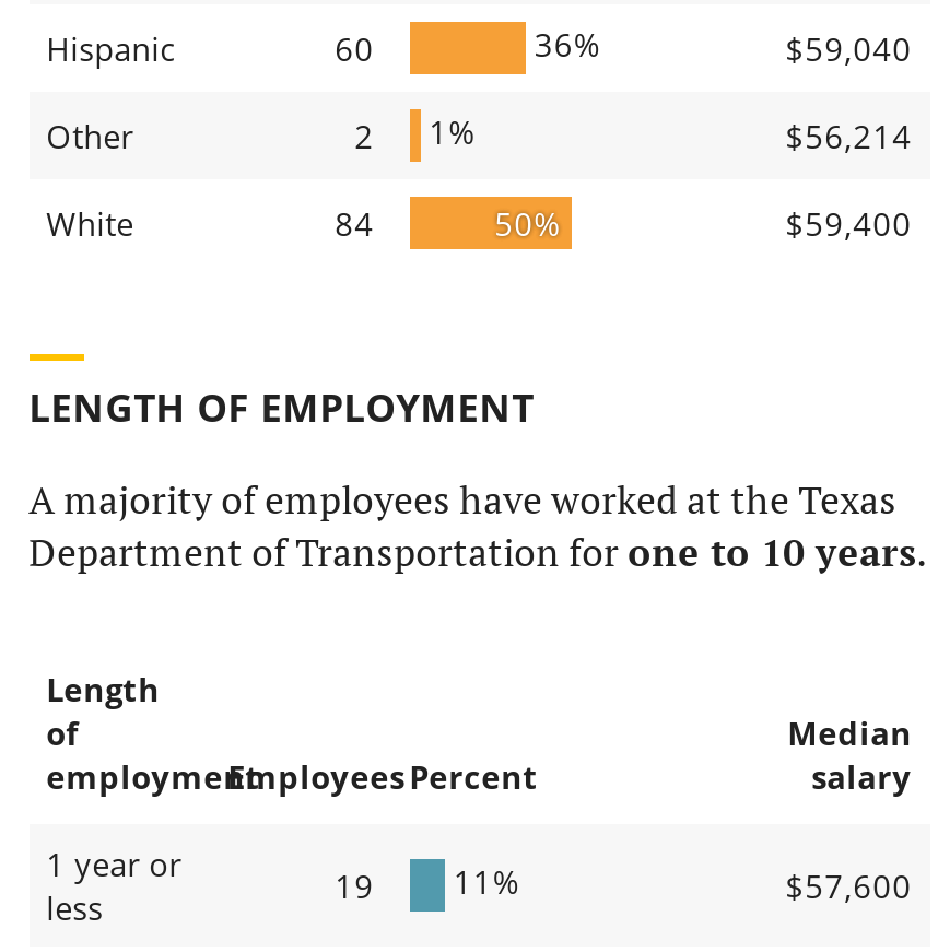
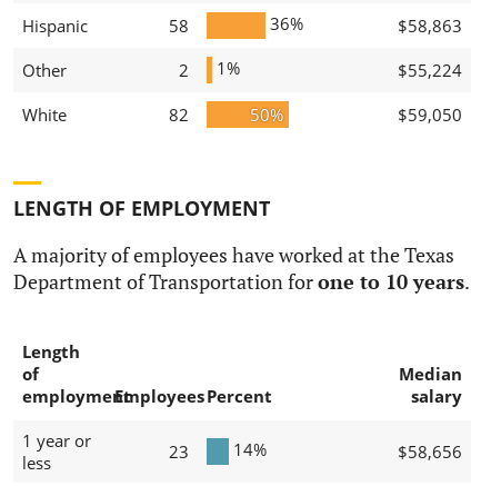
- 60
+ 58

- $59,040
+ $58,863

- $56,214
+ $55,224

- 84
+ 82

- $59,400
+ $59,050

- 19
+ 23

- 11%
+ 14%

- $57,600
+ $58,656
